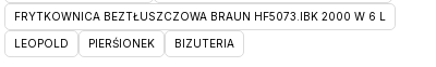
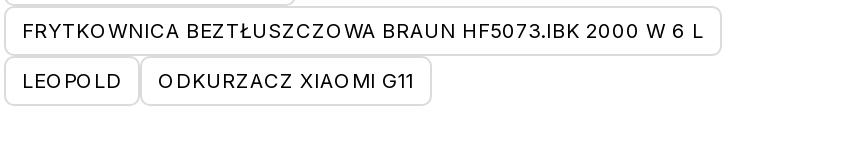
- PIERŚIONEK
- BIZUTERIA
+ ODKURZACZ XIAOMI G11
